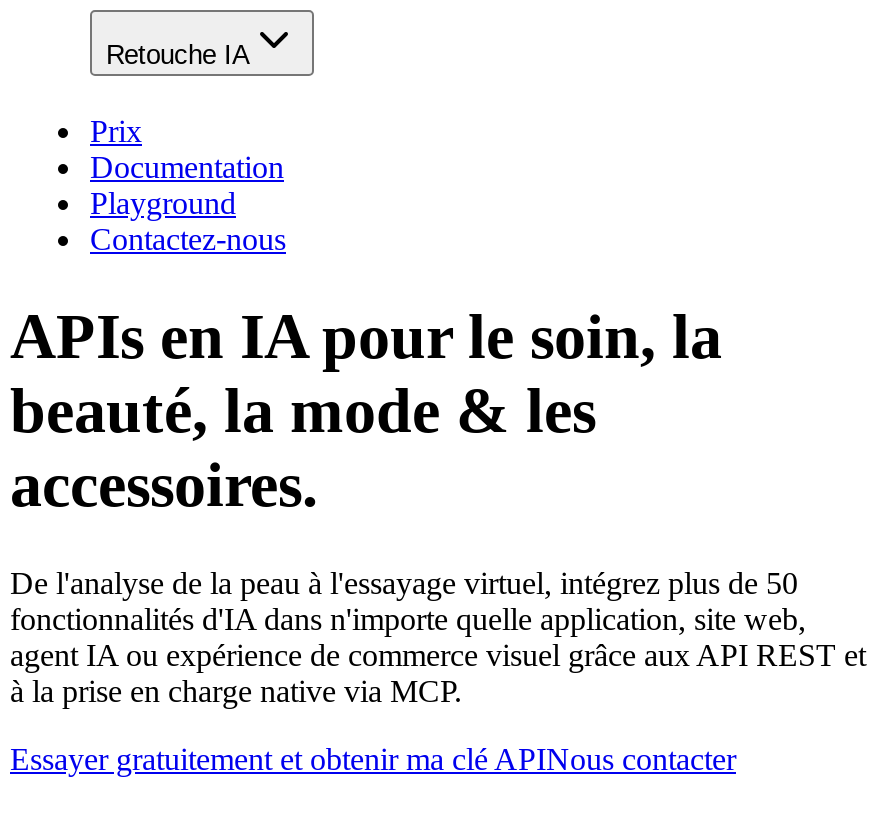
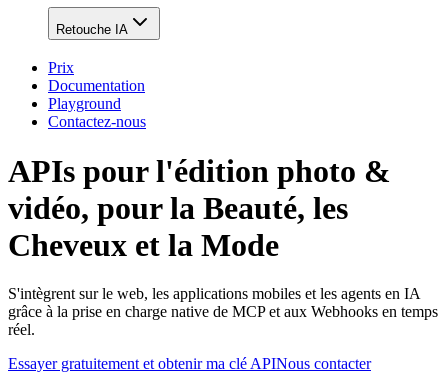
- APIs en IA pour le soin, la
- beauté, la mode & les
- accessoires.
+ APIs pour l'édition photo &
+ vidéo, pour la Beauté, les
+ Cheveux et la Mode

- De l'analyse de la peau à l'essayage virtuel, intégrez plus de 50
- fonctionnalités d'IA dans n'importe quelle application, site web,
- agent IA ou expérience de commerce visuel grâce aux API REST et
- à la prise en charge native via MCP.
+ S'intègrent sur le web, les applications mobiles et les agents en IA
+ grâce à la prise en charge native de MCP et aux Webhooks en temps
+ réel.
